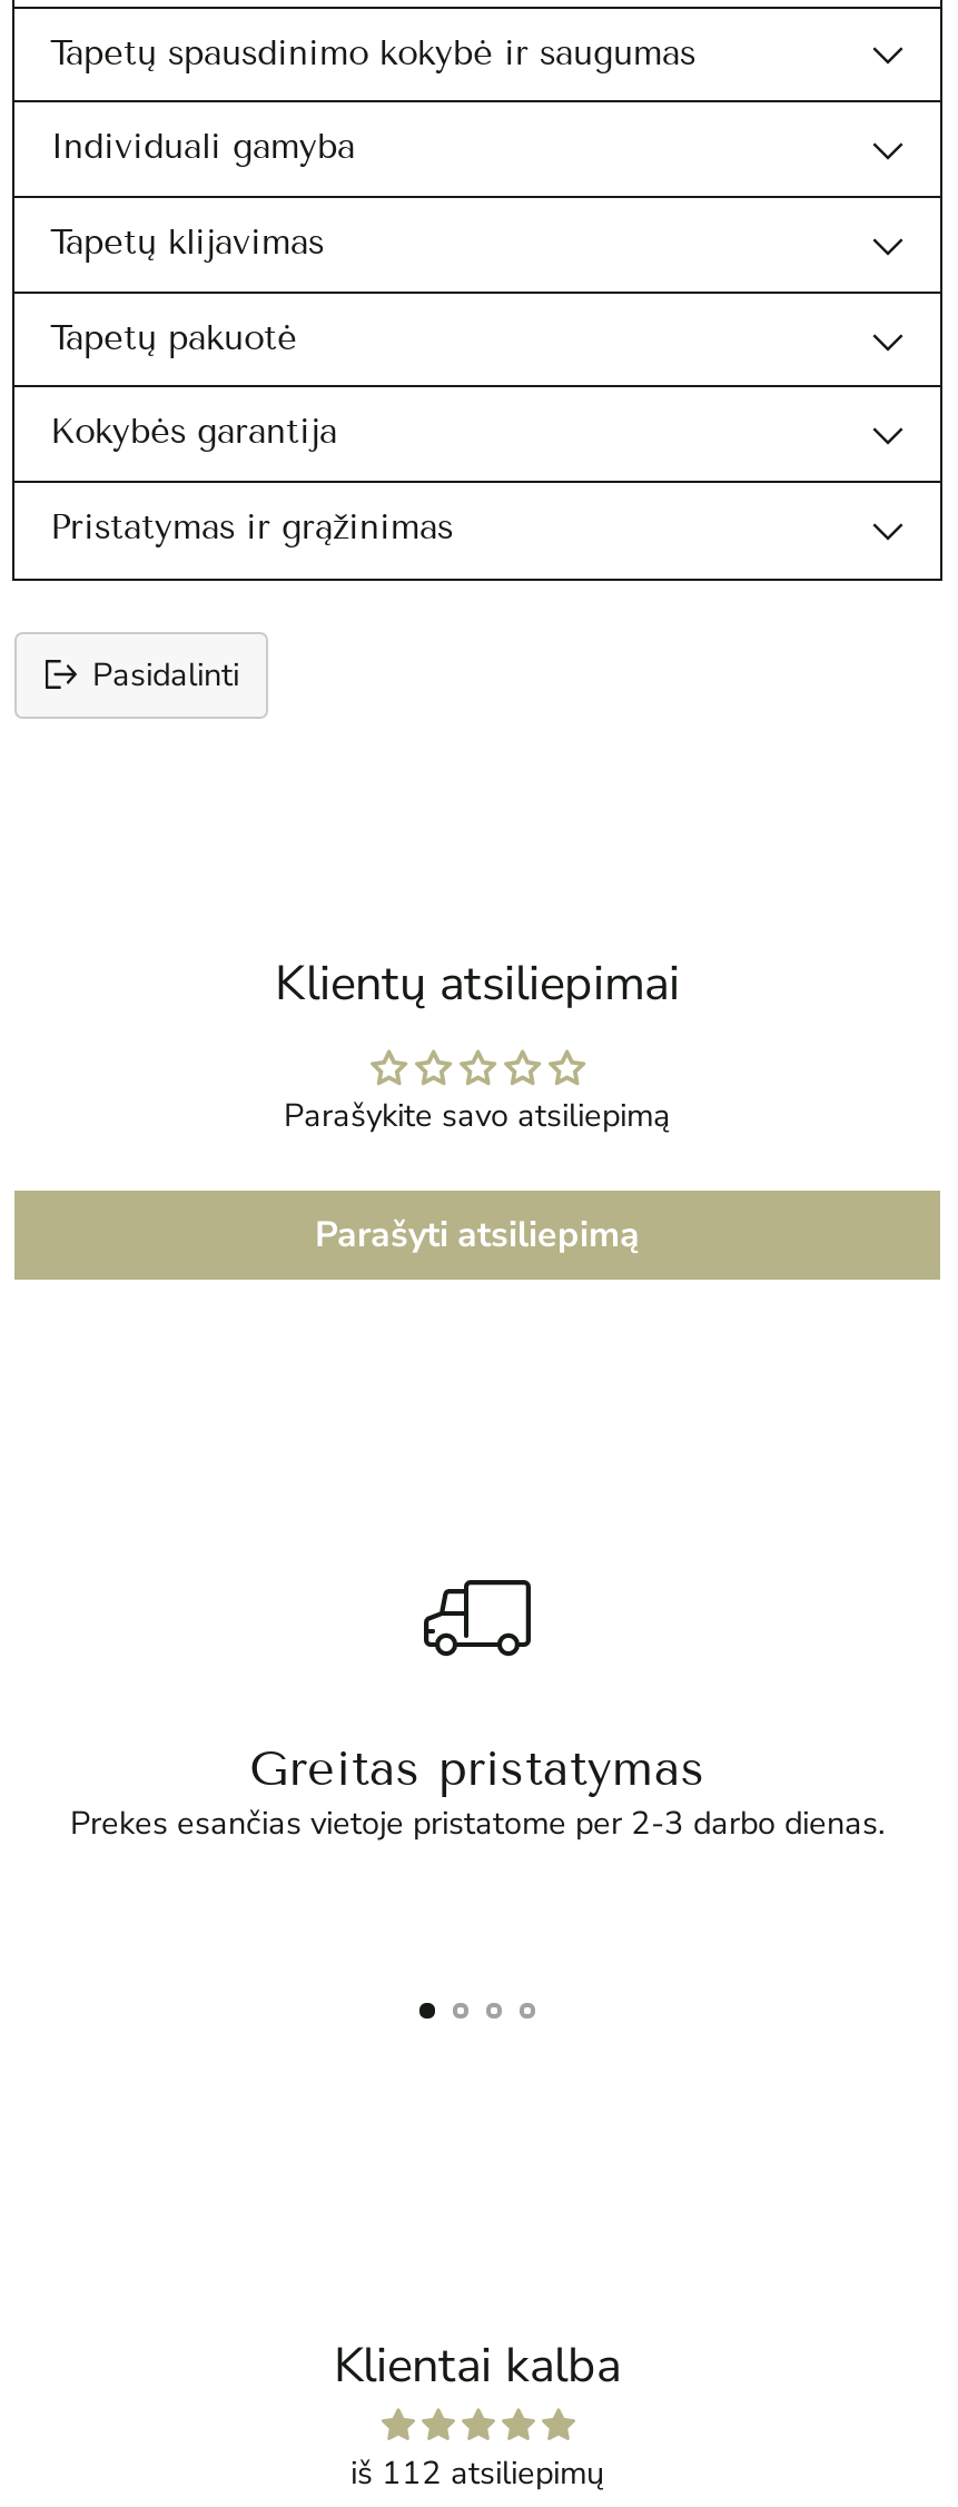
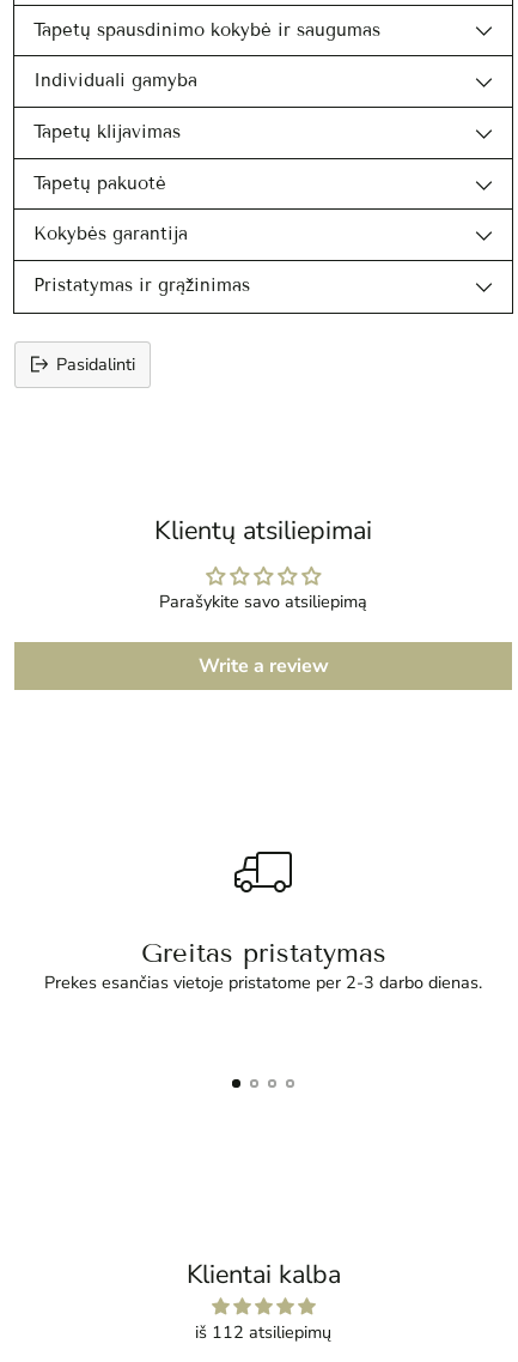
- Parašyti atsiliepimą
+ Write a review
